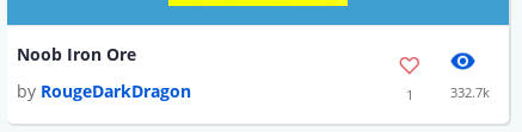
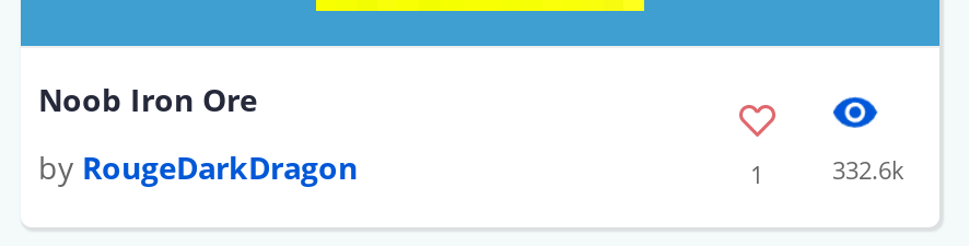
- 332.7k
+ 332.6k
